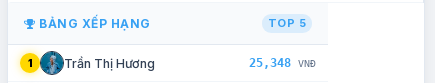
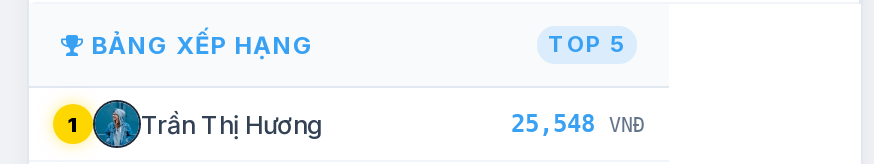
- 25,348 VNĐ
+ 25,548 VNĐ
